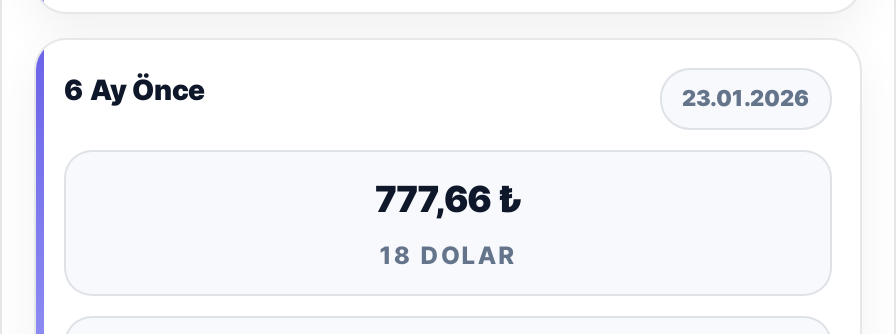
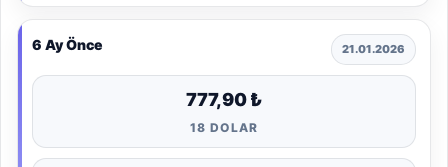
- 23.01.2026
+ 21.01.2026

- 777,66 ₺
+ 777,90 ₺
